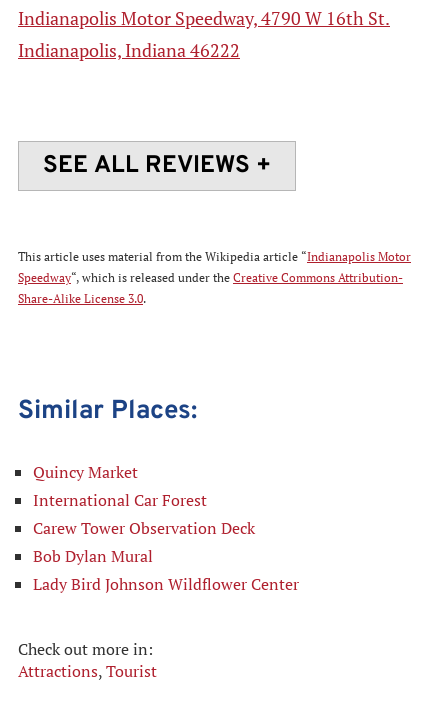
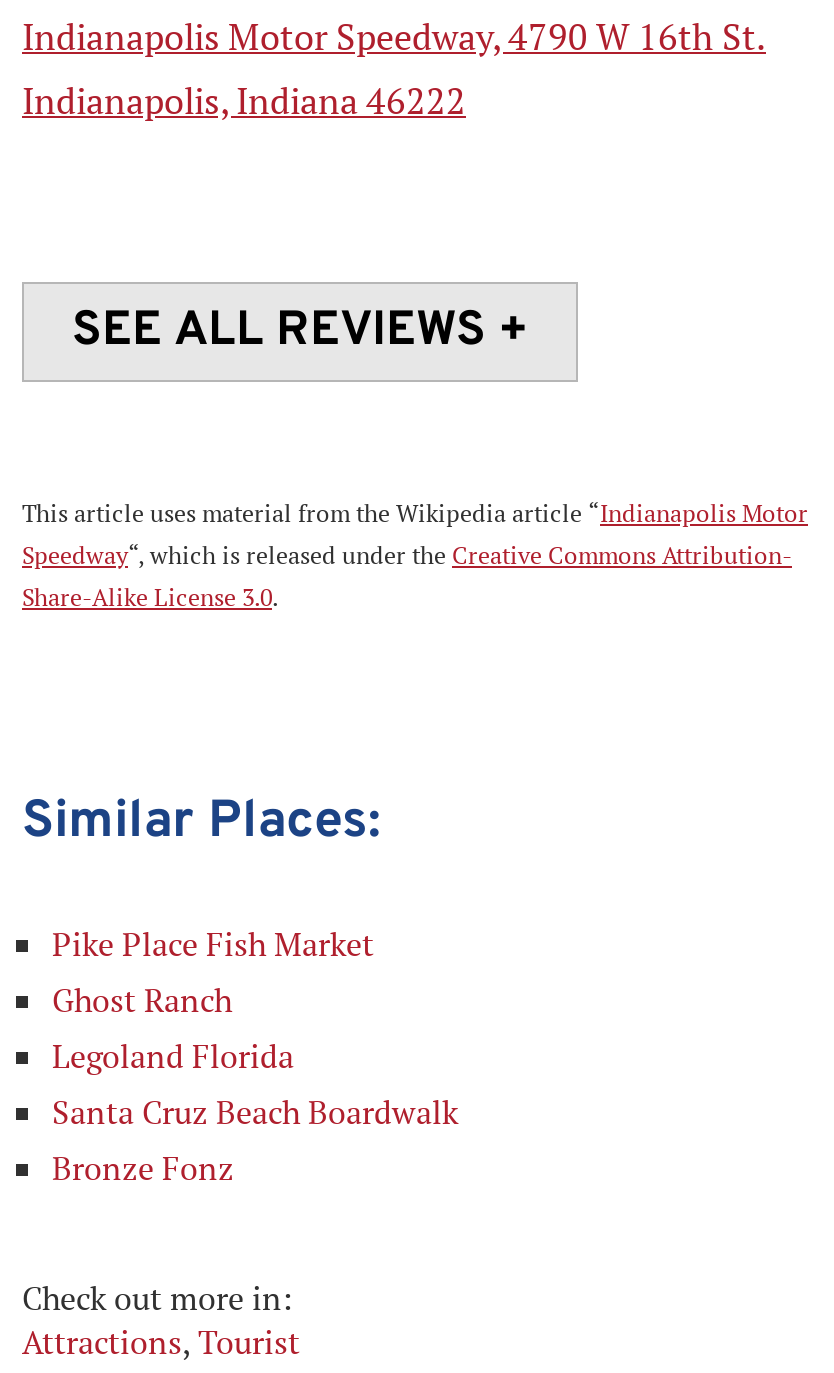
- Quincy Market
- International Car Forest
- Carew Tower Observation Deck
- Bob Dylan Mural
- Lady Bird Johnson Wildflower Center
+ Pike Place Fish Market
+ Ghost Ranch
+ Legoland Florida
+ Santa Cruz Beach Boardwalk
+ Bronze Fonz
